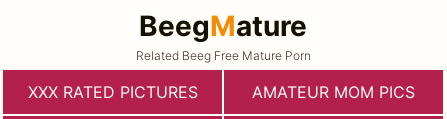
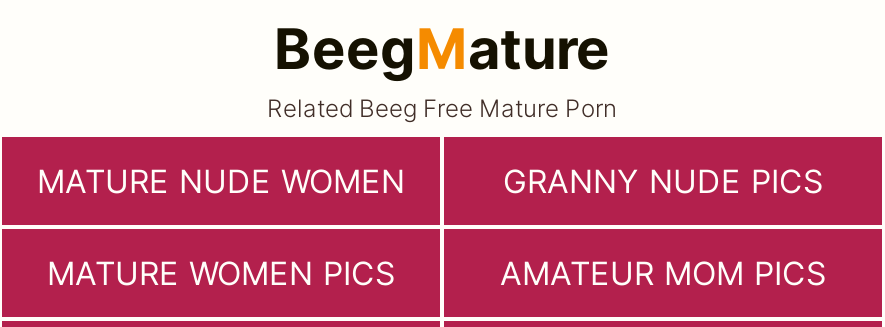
- XXX RATED PICTURES
+ MATURE NUDE WOMEN
+ GRANNY NUDE PICS
+ MATURE WOMEN PICS
